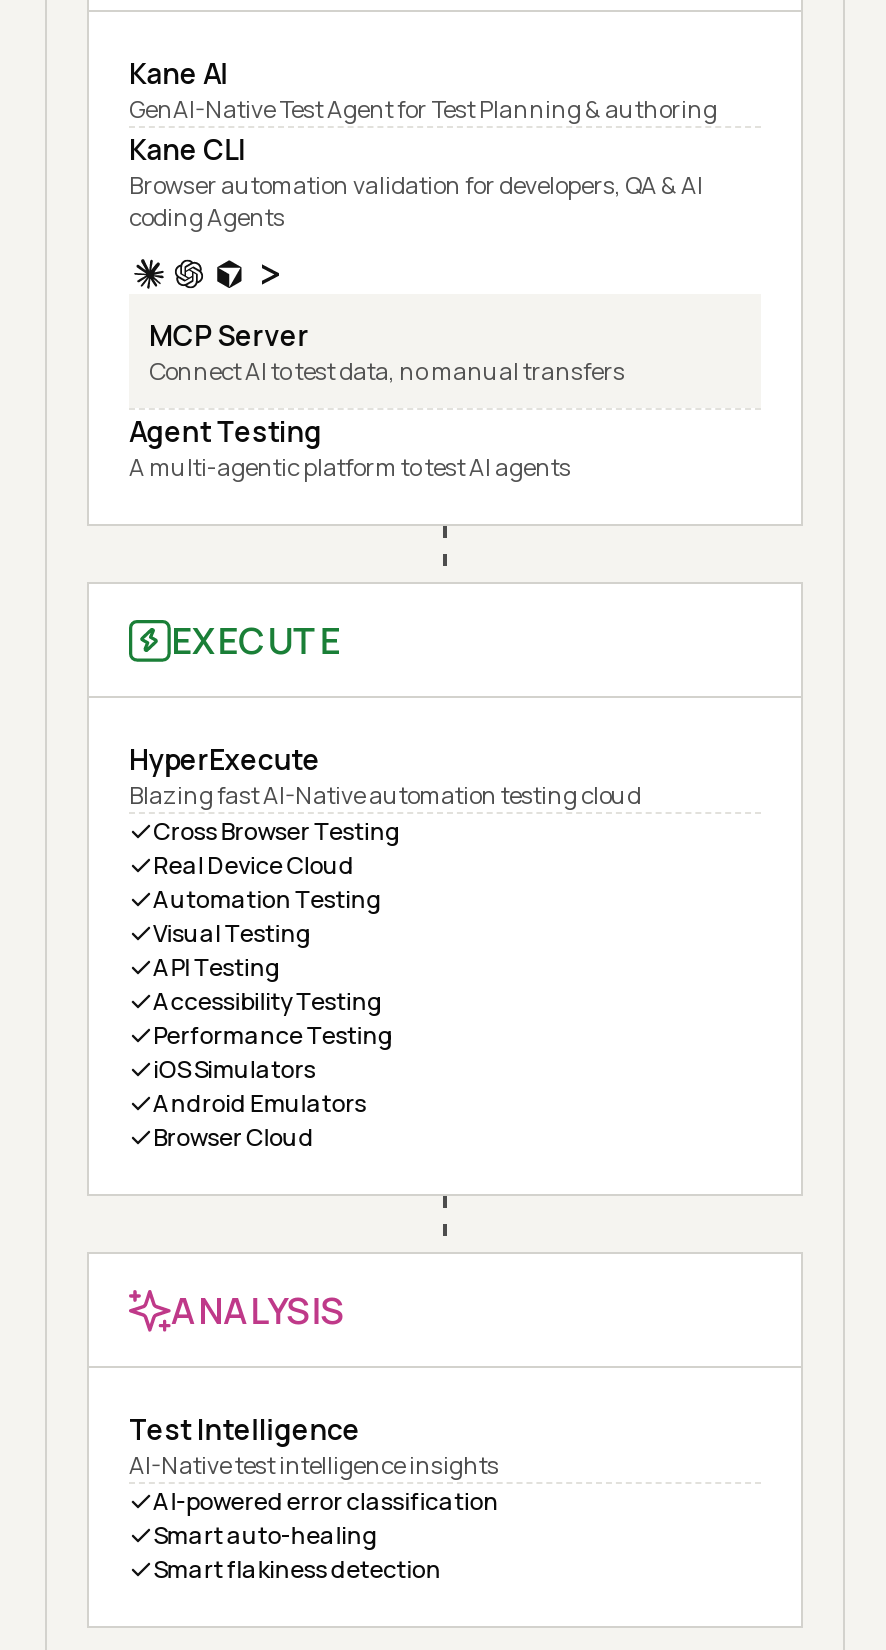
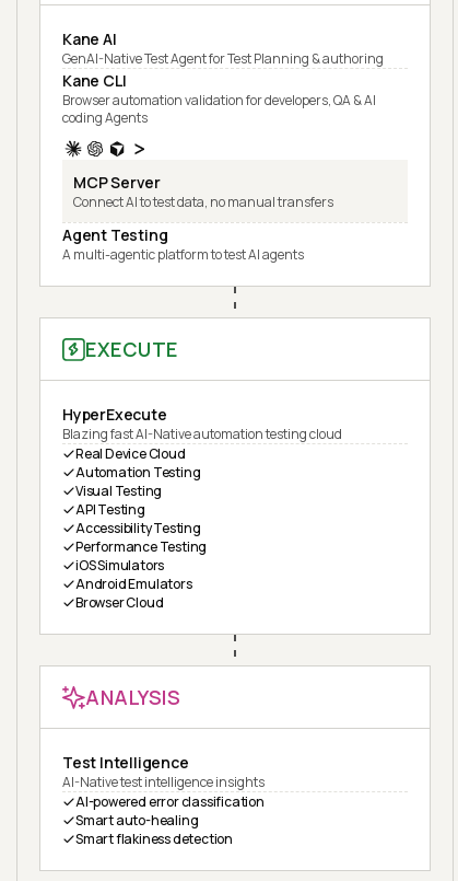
- Cross Browser Testing
